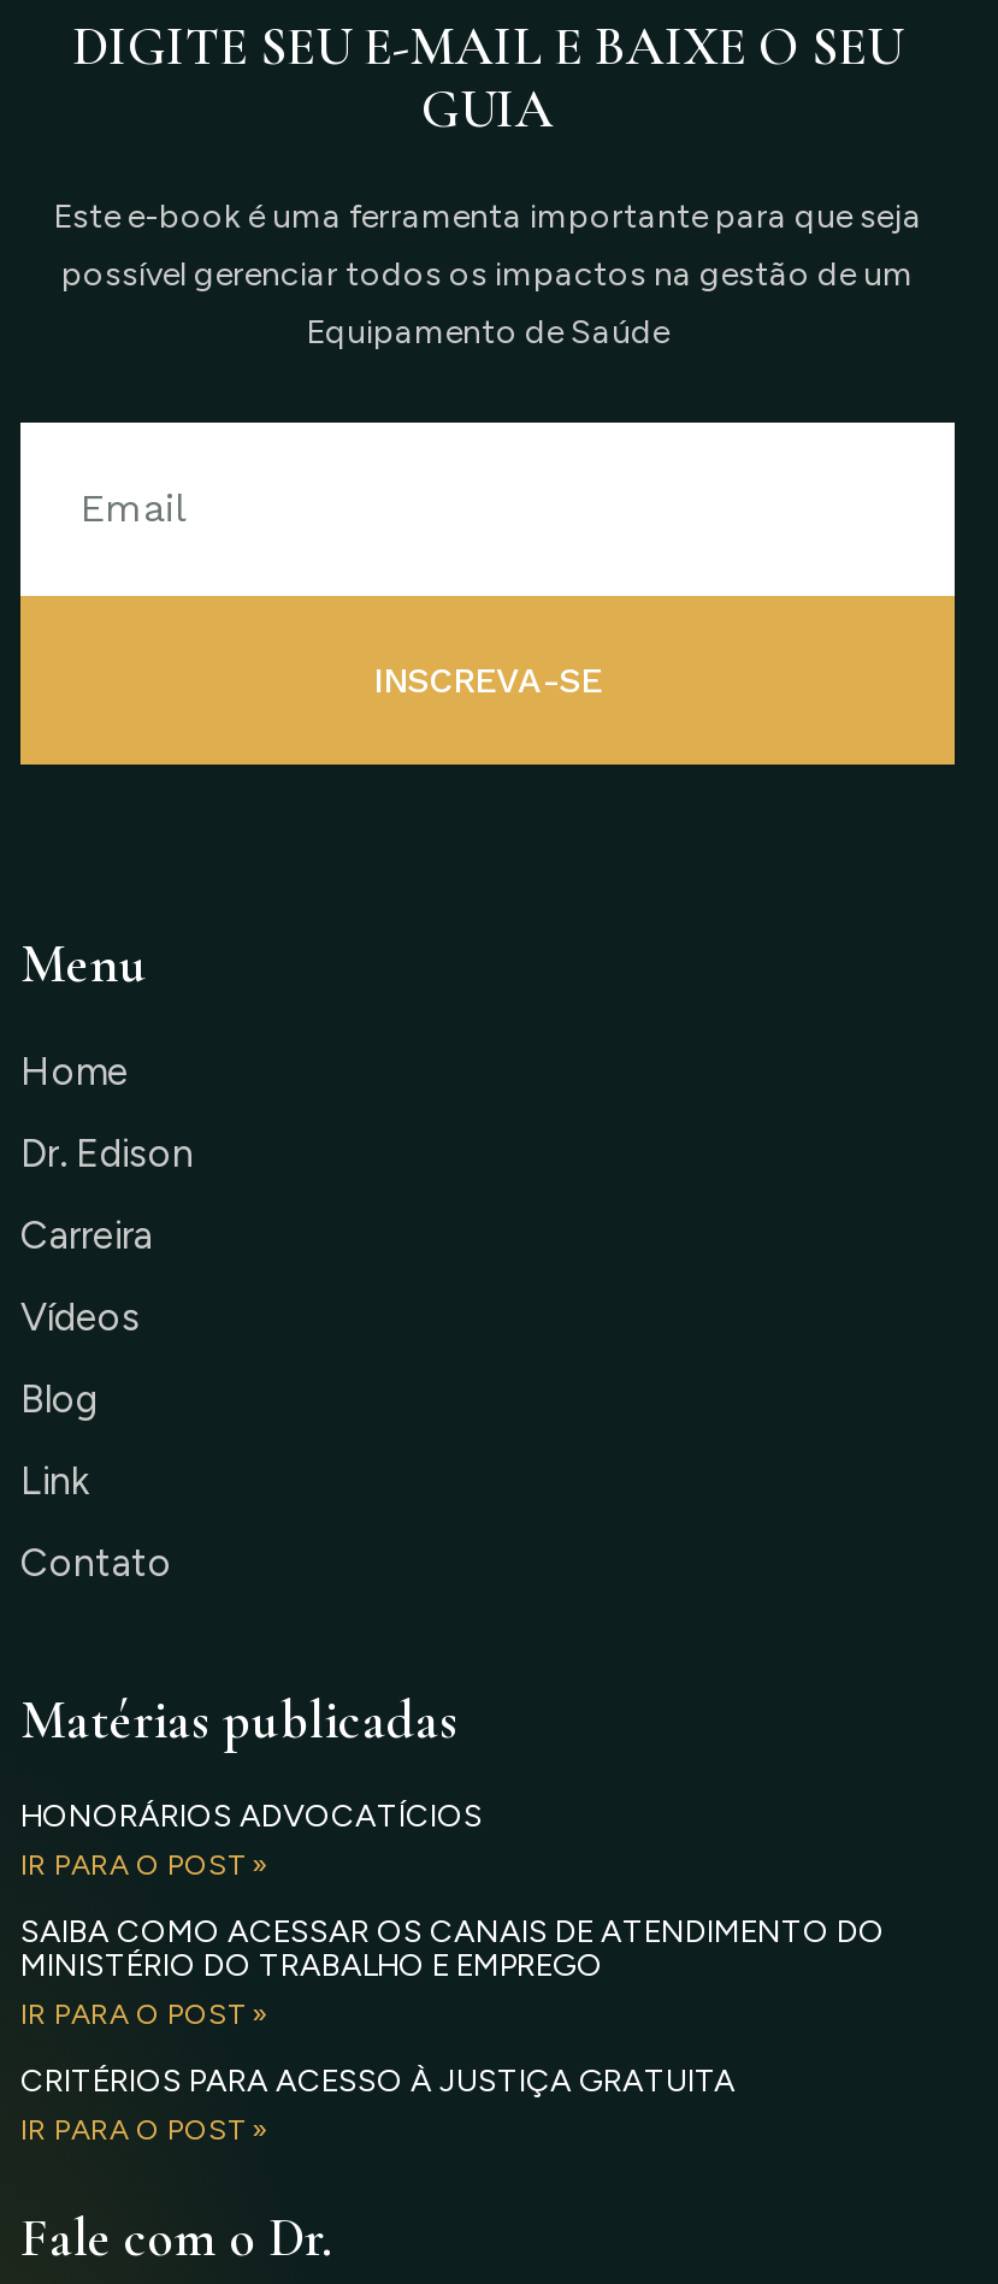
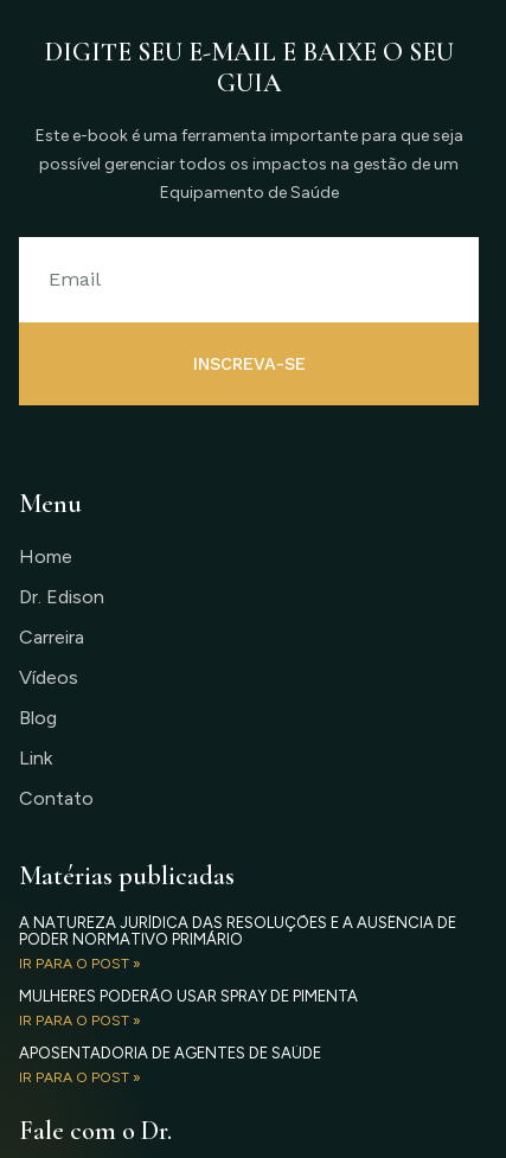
- HONORÁRIOS ADVOCATÍCIOS
+ A NATUREZA JURÍDICA DAS RESOLUÇÕES E A AUSÊNCIA DE
+ PODER NORMATIVO PRIMÁRIO

- SAIBA COMO ACESSAR OS CANAIS DE ATENDIMENTO DO
- MINISTÉRIO DO TRABALHO E EMPREGO
+ MULHERES PODERÃO USAR SPRAY DE PIMENTA

- CRITÉRIOS PARA ACESSO À JUSTIÇA GRATUITA
+ APOSENTADORIA DE AGENTES DE SAÚDE
